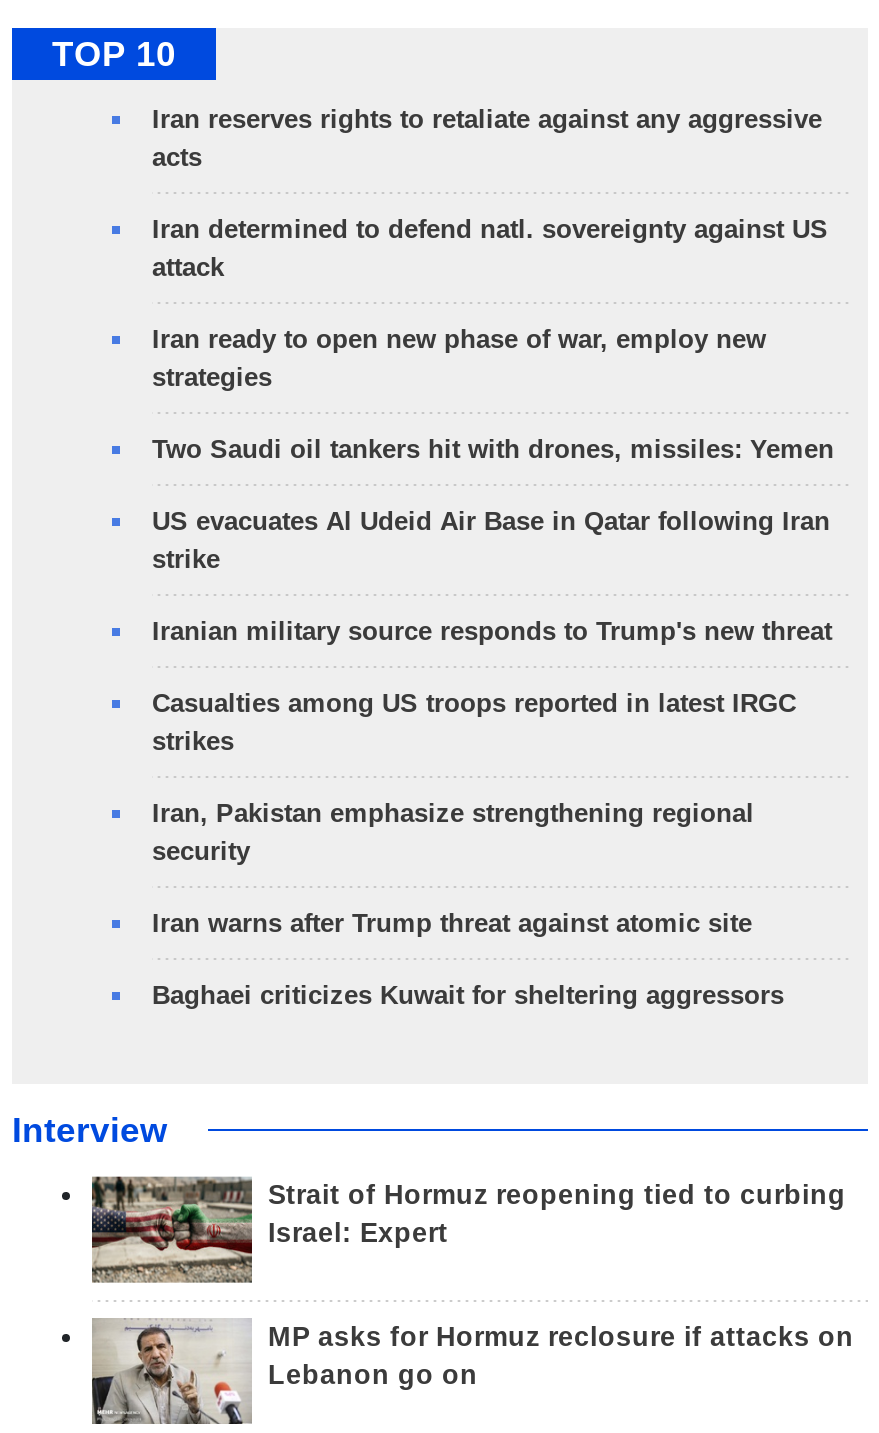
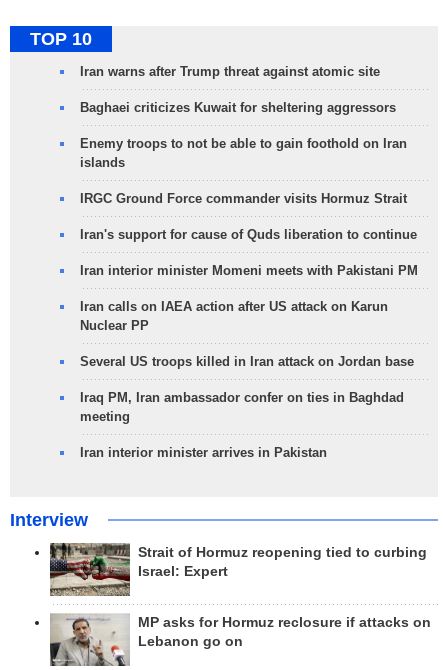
- Iran reserves rights to retaliate against any aggressive
- acts
- Iran determined to defend natl. sovereignty against US
- attack
- Iran ready to open new phase of war, employ new
- strategies
- Two Saudi oil tankers hit with drones, missiles: Yemen
- US evacuates Al Udeid Air Base in Qatar following Iran
- strike
- Iranian military source responds to Trump's new threat
- Casualties among US troops reported in latest IRGC
- strikes
- Iran, Pakistan emphasize strengthening regional
- security

moved up: Iran warns after Trump threat against atomic site | Baghaei criticizes Kuwait for sheltering aggressors

+ Enemy troops to not be able to gain foothold on Iran
+ islands
+ IRGC Ground Force commander visits Hormuz Strait
+ Iran's support for cause of Quds liberation to continue
+ Iran interior minister Momeni meets with Pakistani PM
+ Iran calls on IAEA action after US attack on Karun
+ Nuclear PP
+ Several US troops killed in Iran attack on Jordan base
+ Iraq PM, Iran ambassador confer on ties in Baghdad
+ meeting
+ Iran interior minister arrives in Pakistan
